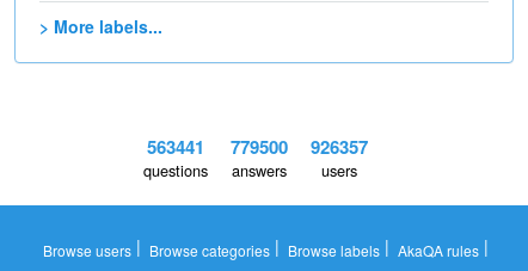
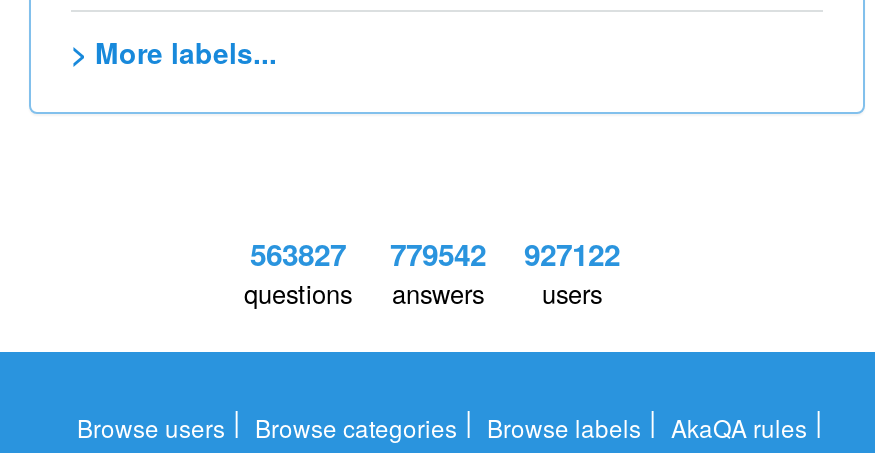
- 563441
+ 563827

- 779500
+ 779542

- 926357
+ 927122
